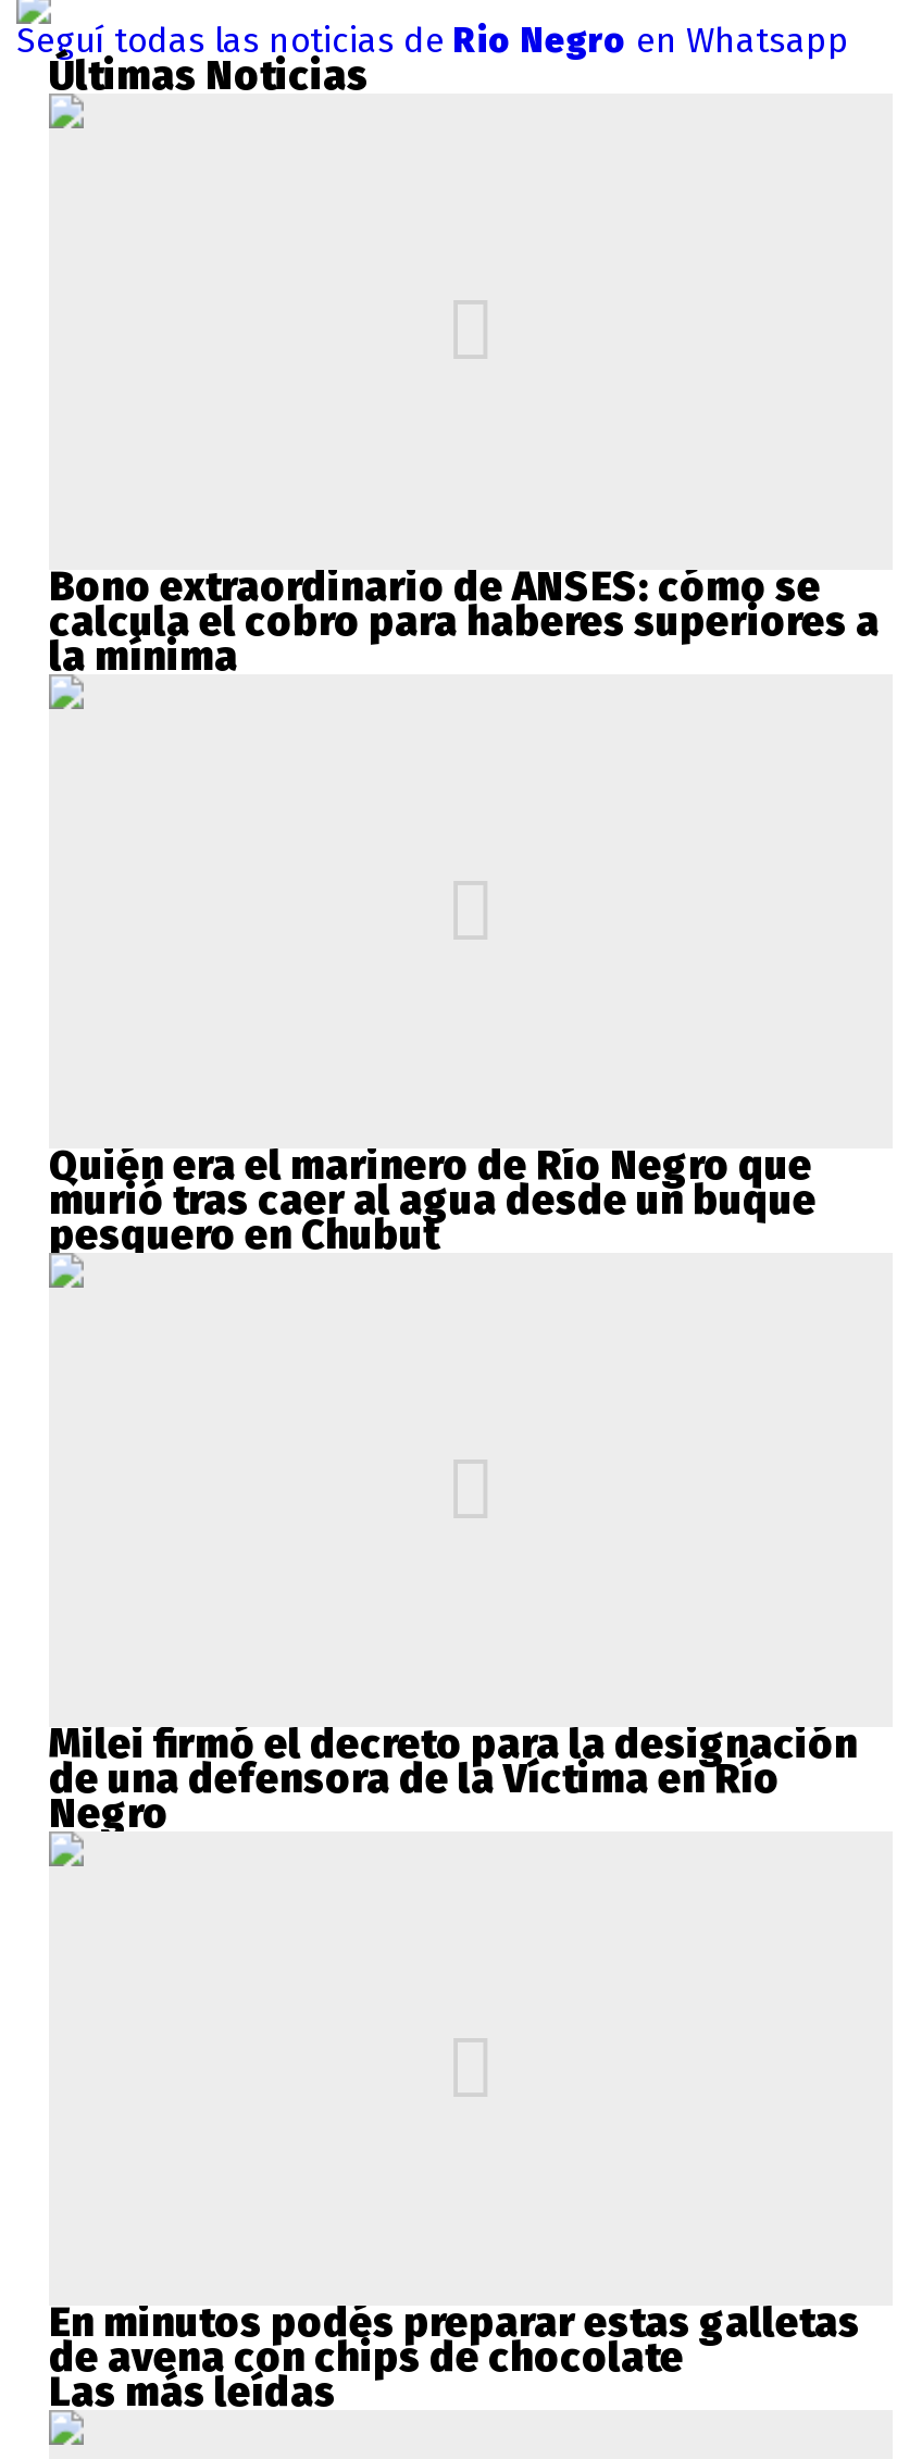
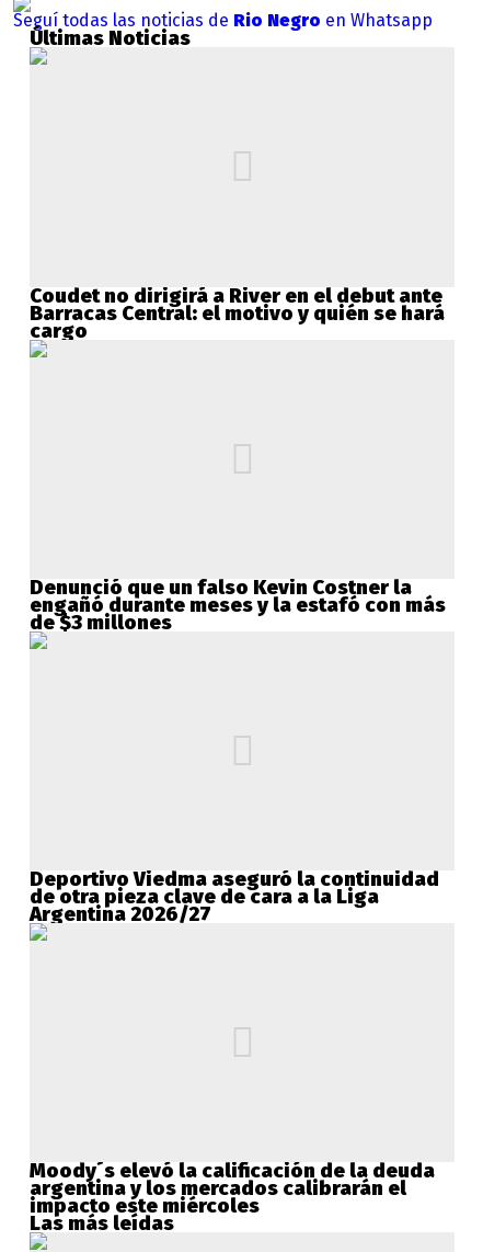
- Bono extraordinario de ANSES: cómo se
- calcula el cobro para haberes superiores a
- la mínima
+ Coudet no dirigirá a River en el debut ante
+ Barracas Central: el motivo y quién se hará
+ cargo

- Quién era el marinero de Río Negro que
- murió tras caer al agua desde un buque
- pesquero en Chubut
+ Denunció que un falso Kevin Costner la
+ engañó durante meses y la estafó con más
+ de $3 millones

- Milei firmó el decreto para la designación
- de una defensora de la Víctima en Río
- Negro
+ Deportivo Viedma aseguró la continuidad
+ de otra pieza clave de cara a la Liga
+ Argentina 2026/27

- En minutos podés preparar estas galletas
- de avena con chips de chocolate
+ Moody´s elevó la calificación de la deuda
+ argentina y los mercados calibrarán el
+ impacto este miércoles
